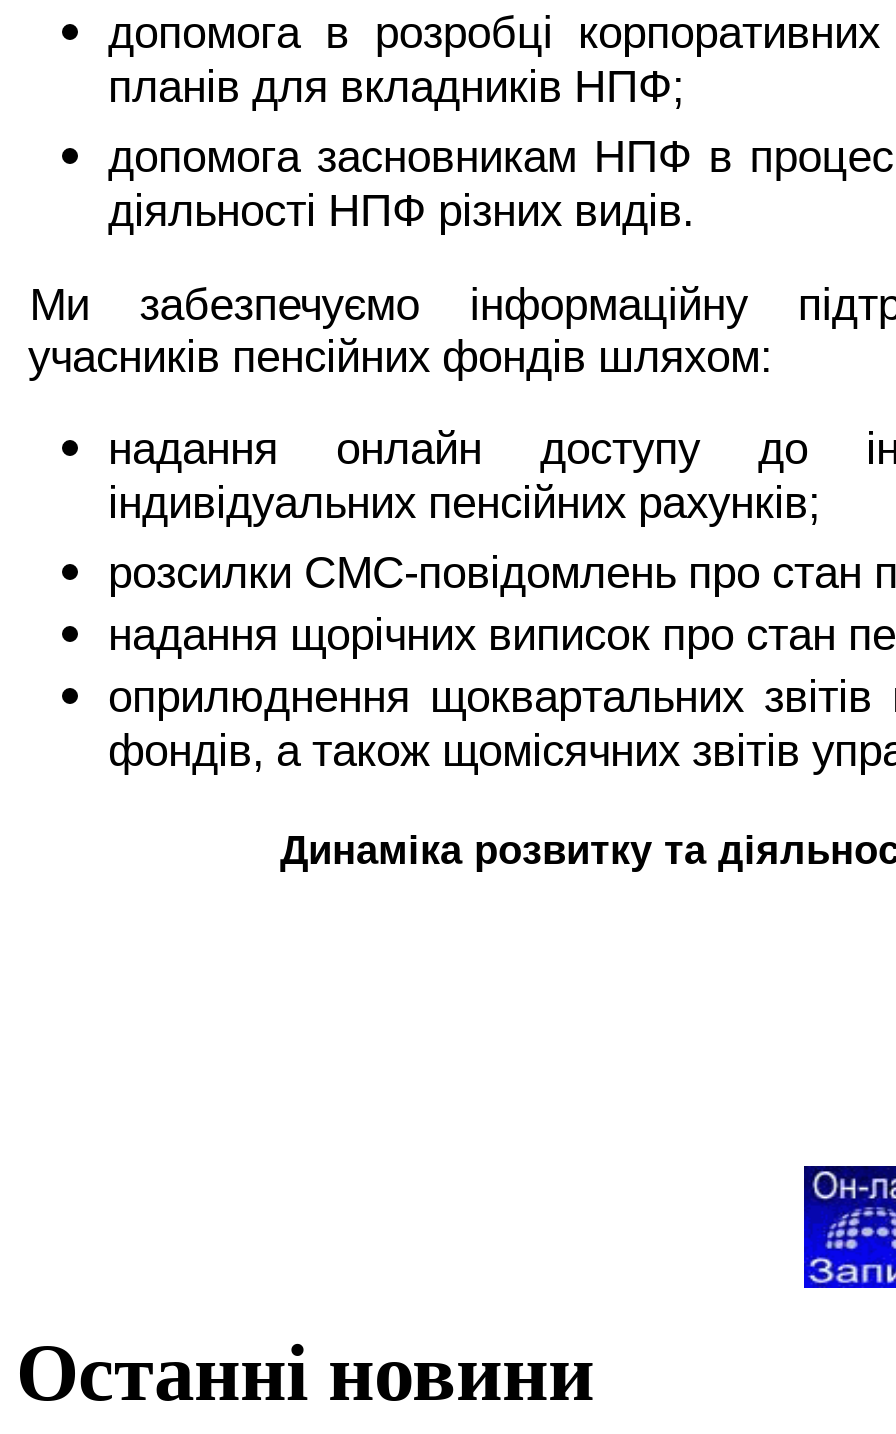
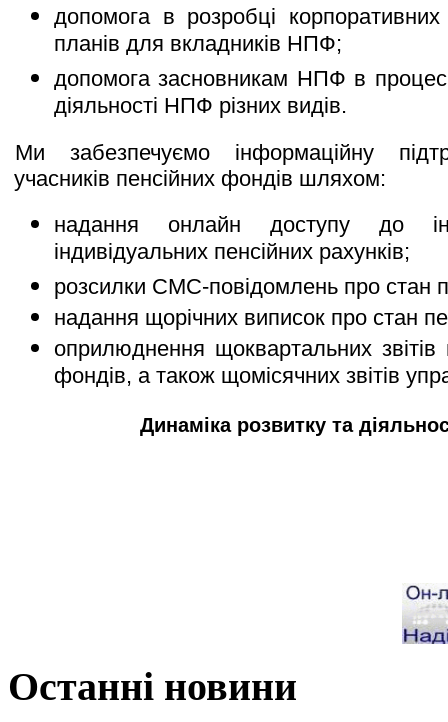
- [image]
+ [image]
